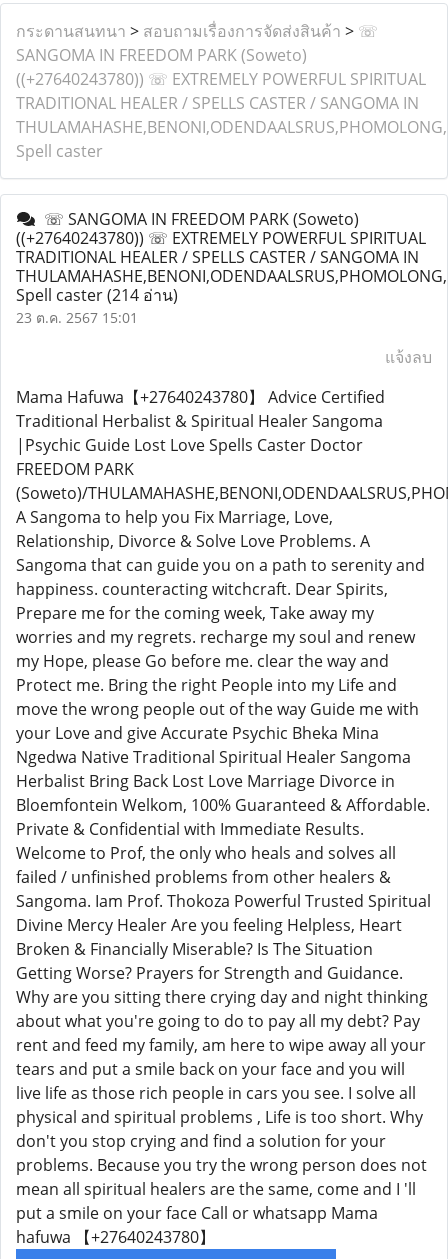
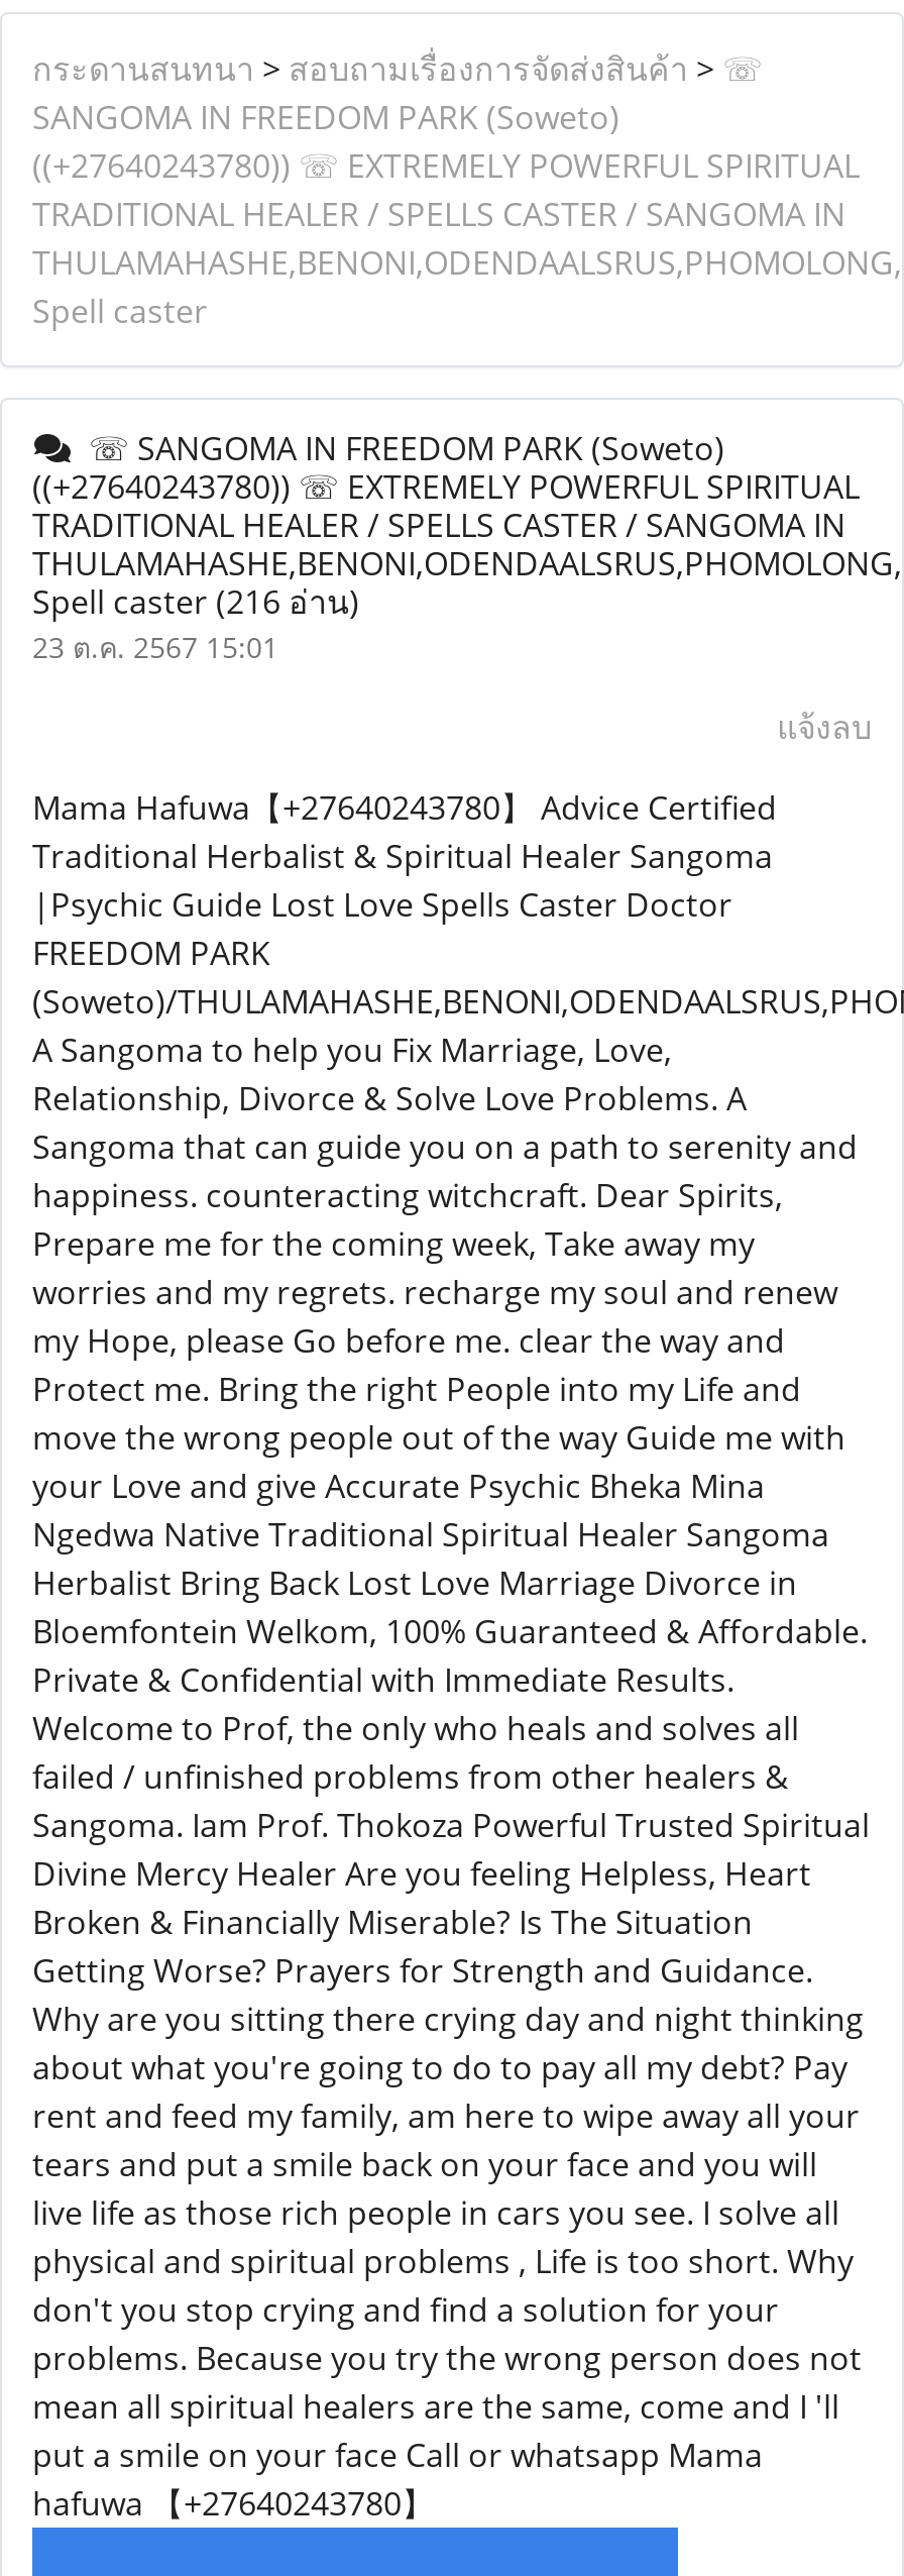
- Spell caster (214 อ่าน)
+ Spell caster (216 อ่าน)
